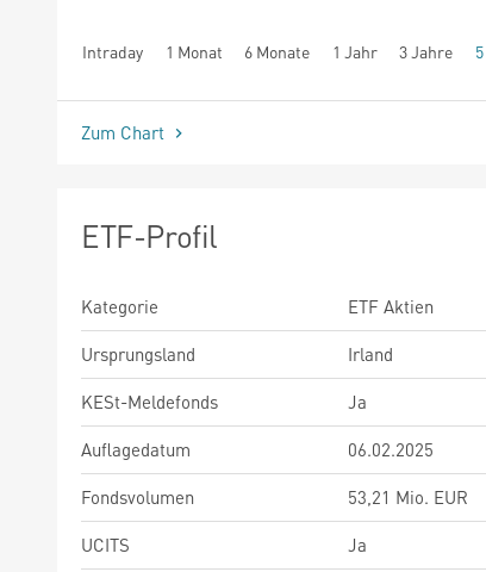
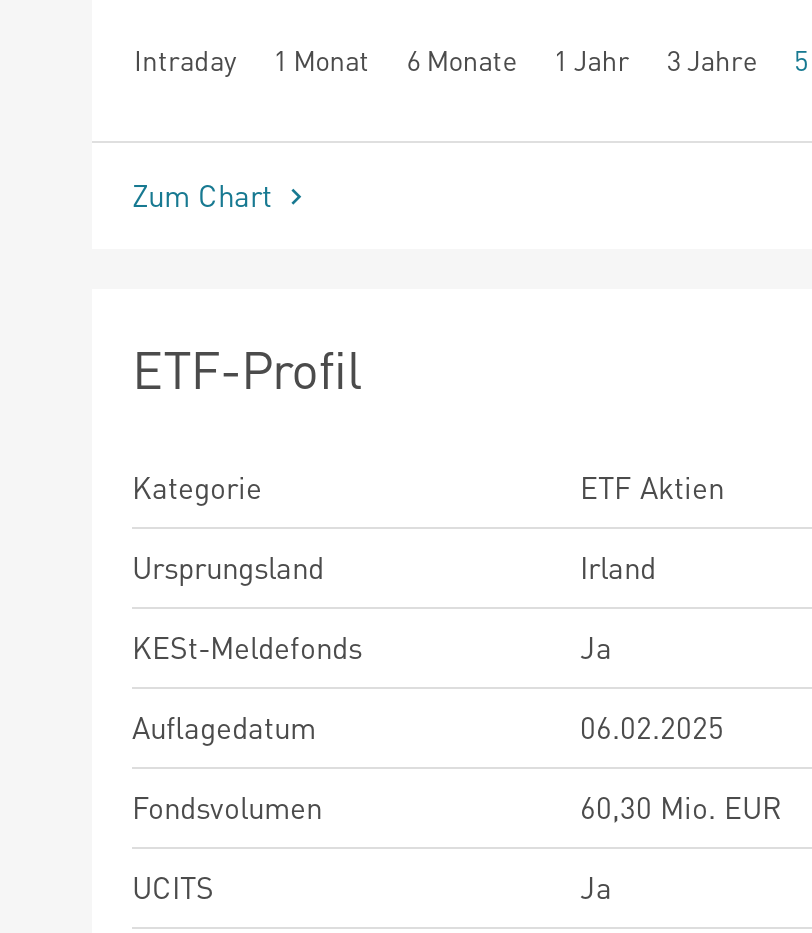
- 53,21 Mio. EUR
+ 60,30 Mio. EUR
